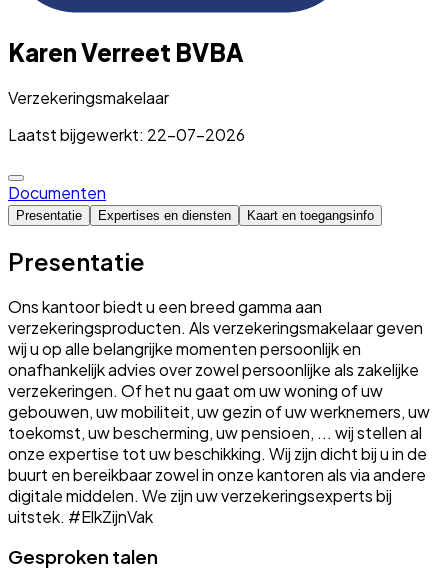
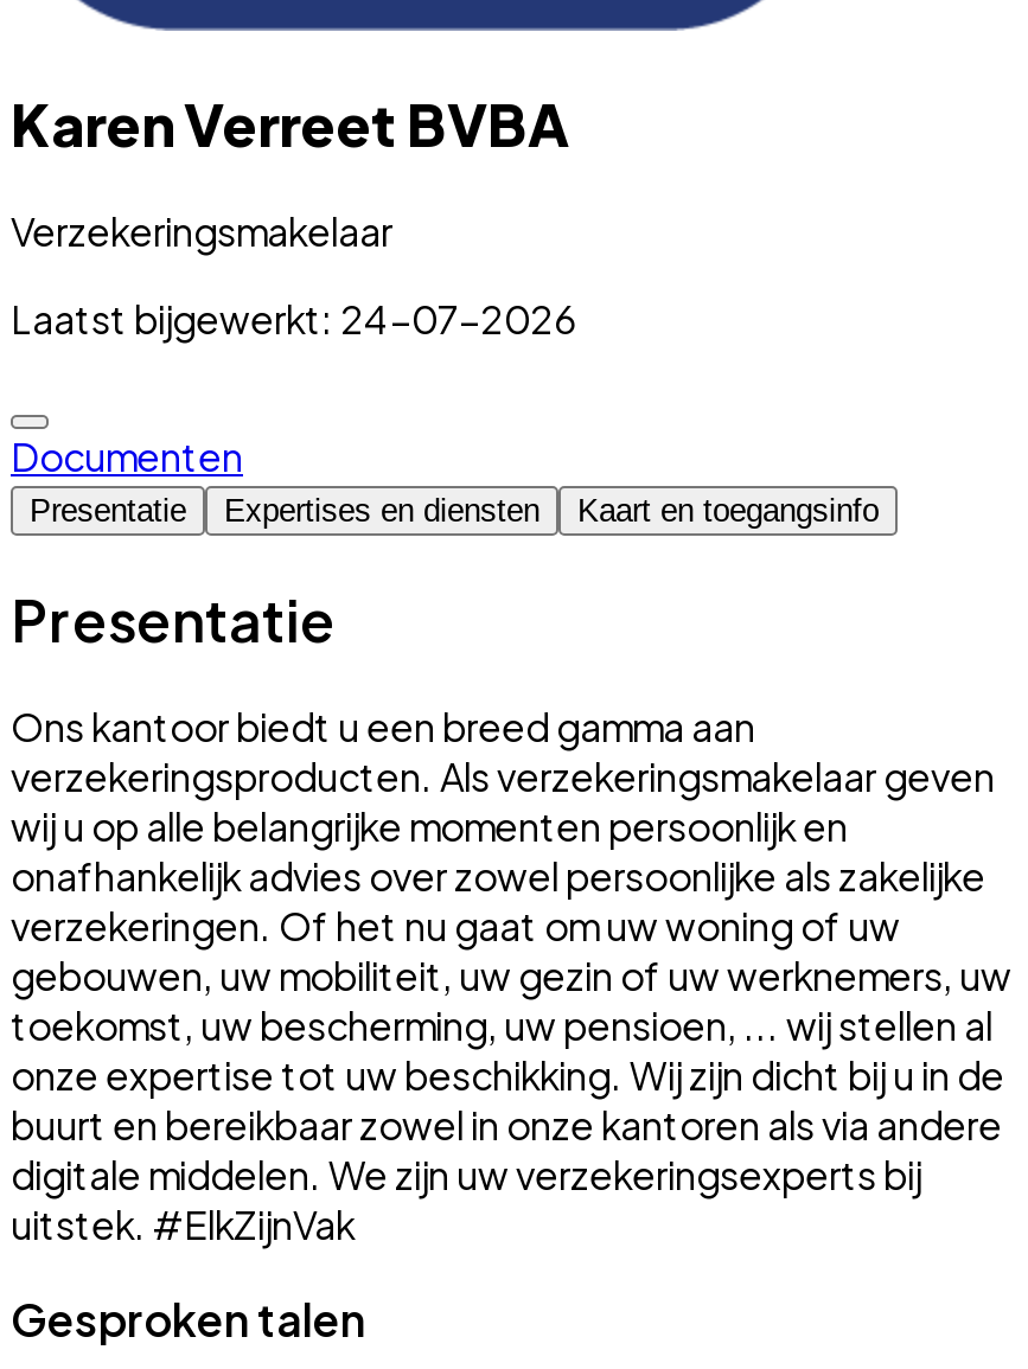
- Laatst bijgewerkt: 22-07-2026
+ Laatst bijgewerkt: 24-07-2026
